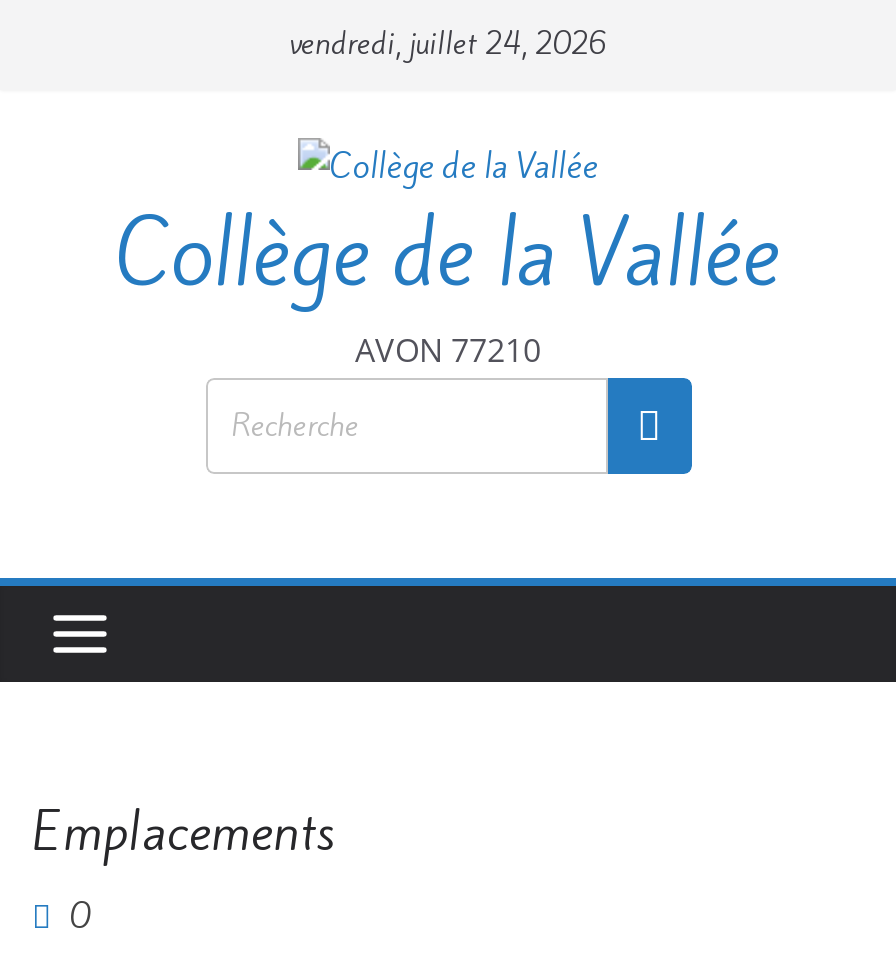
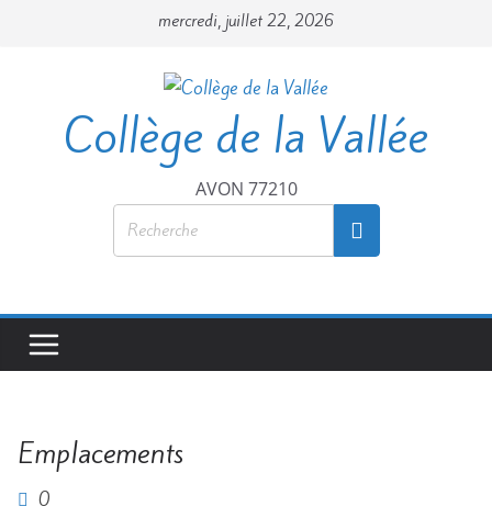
- vendredi, juillet 24, 2026
+ mercredi, juillet 22, 2026
